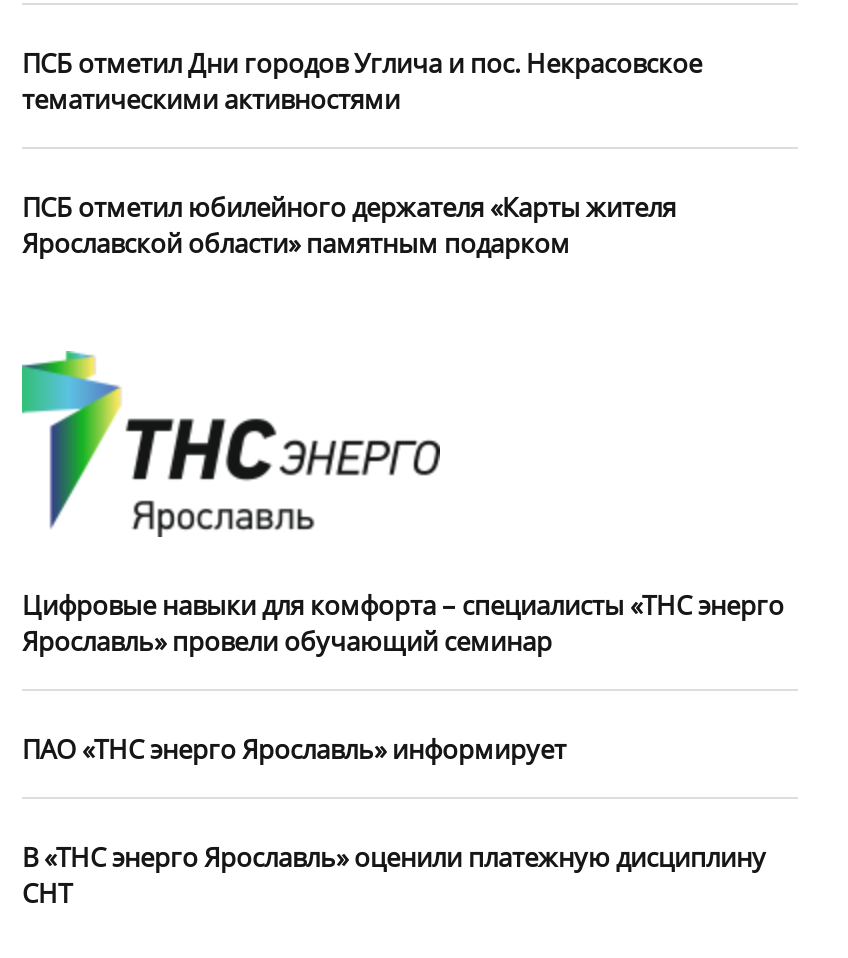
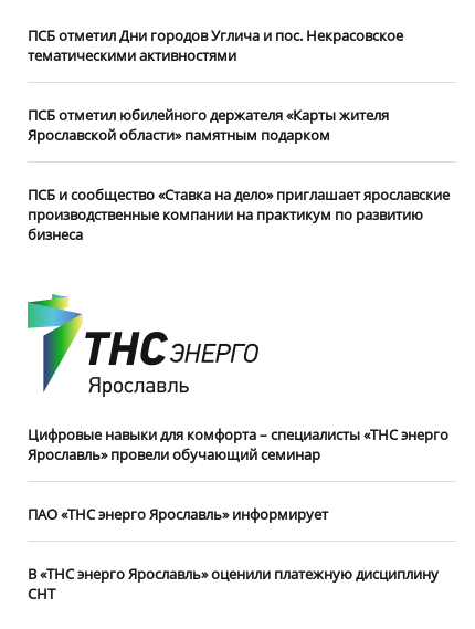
+ ПСБ и сообщество «Ставка на дело» приглашает ярославские
+ производственные компании на практикум по развитию
+ бизнеса
